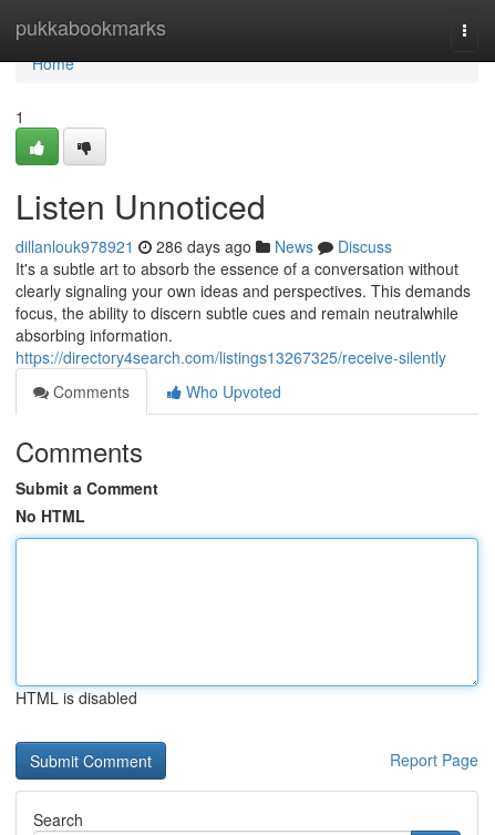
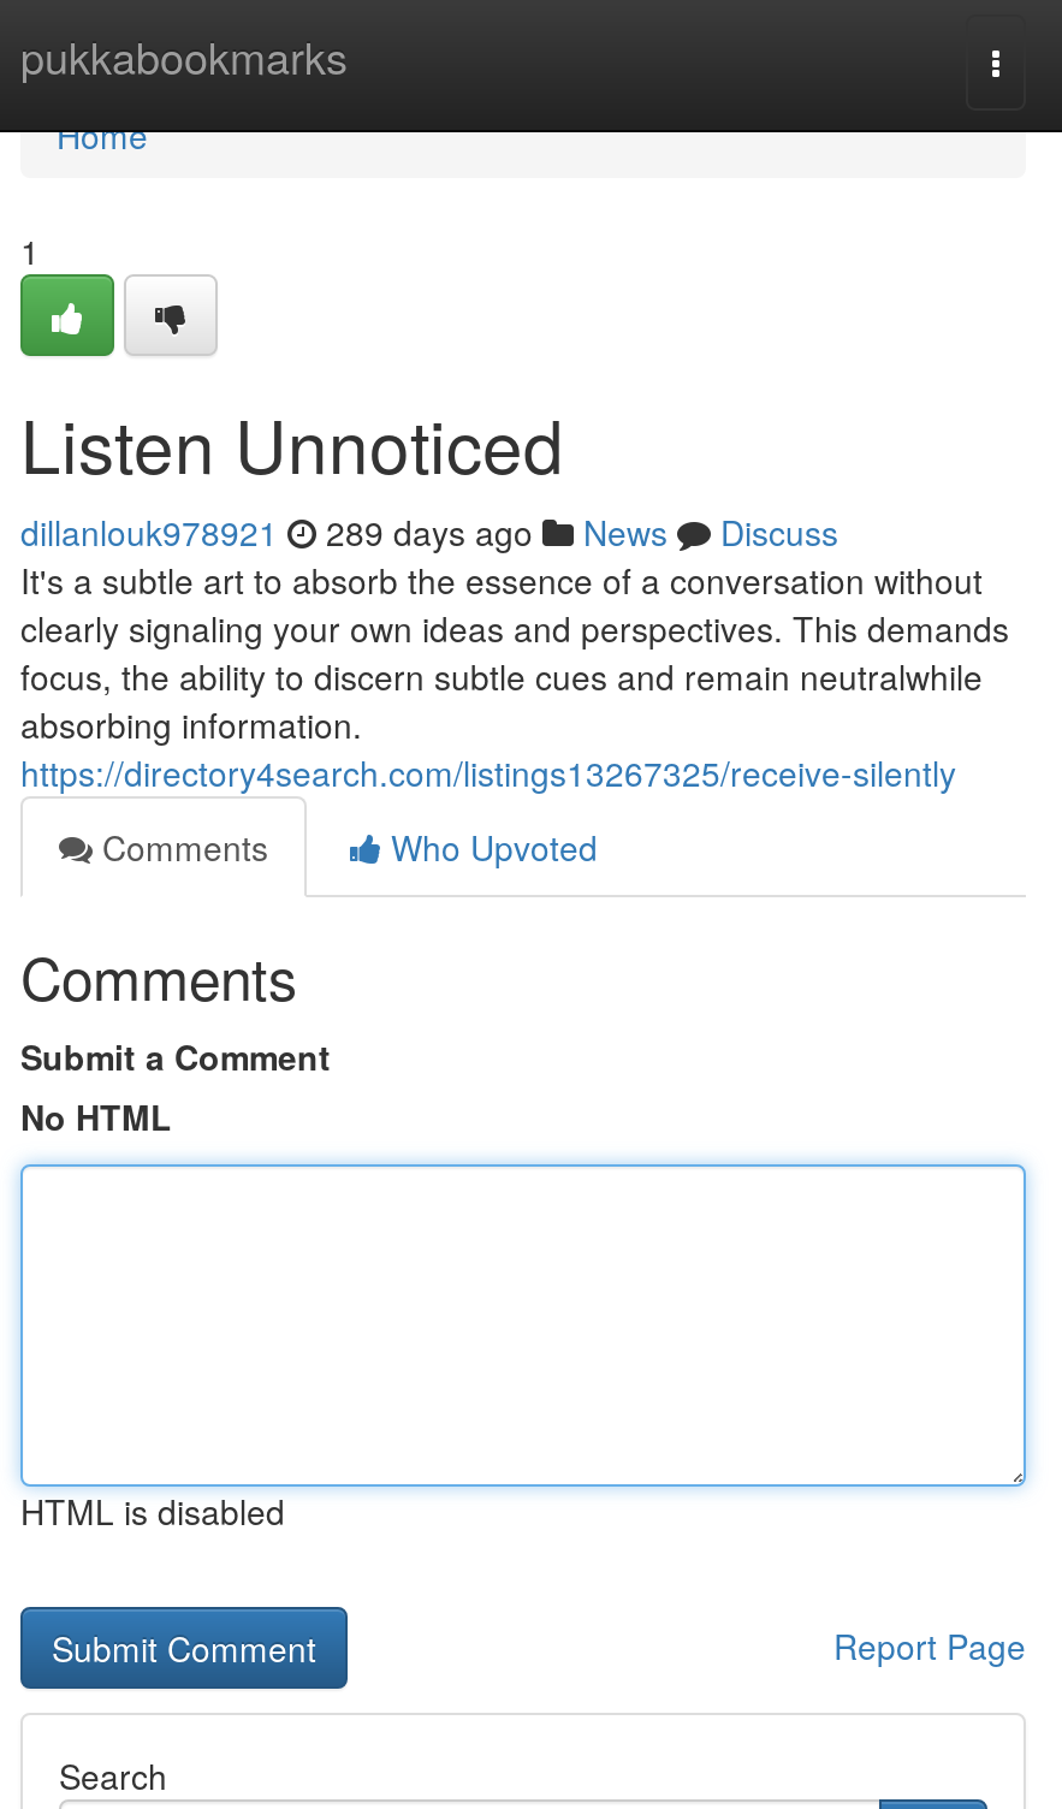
- dillanlouk978921 286 days ago News Discuss
+ dillanlouk978921 289 days ago News Discuss
